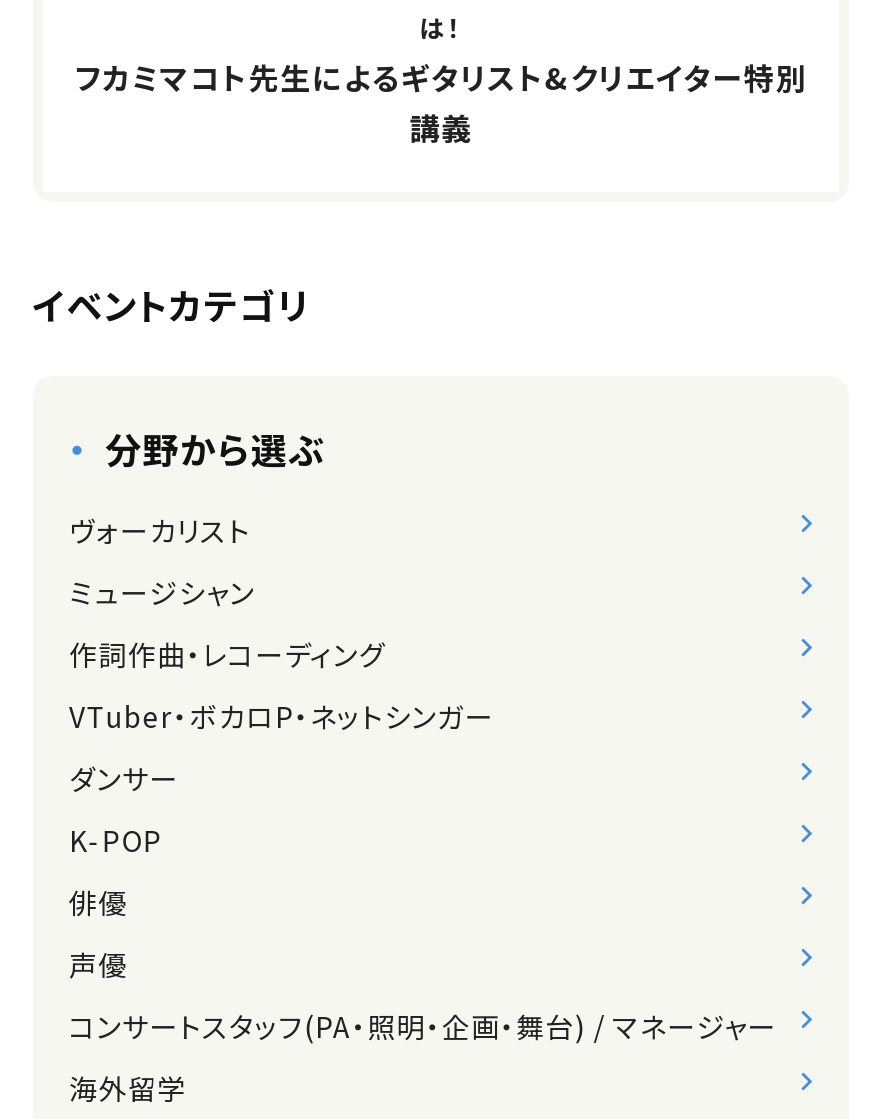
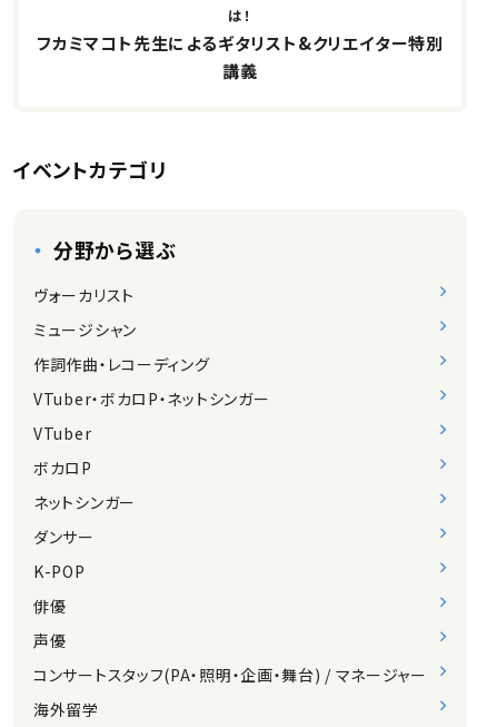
+ VTuber
+ ボカロP
+ ネットシンガー
